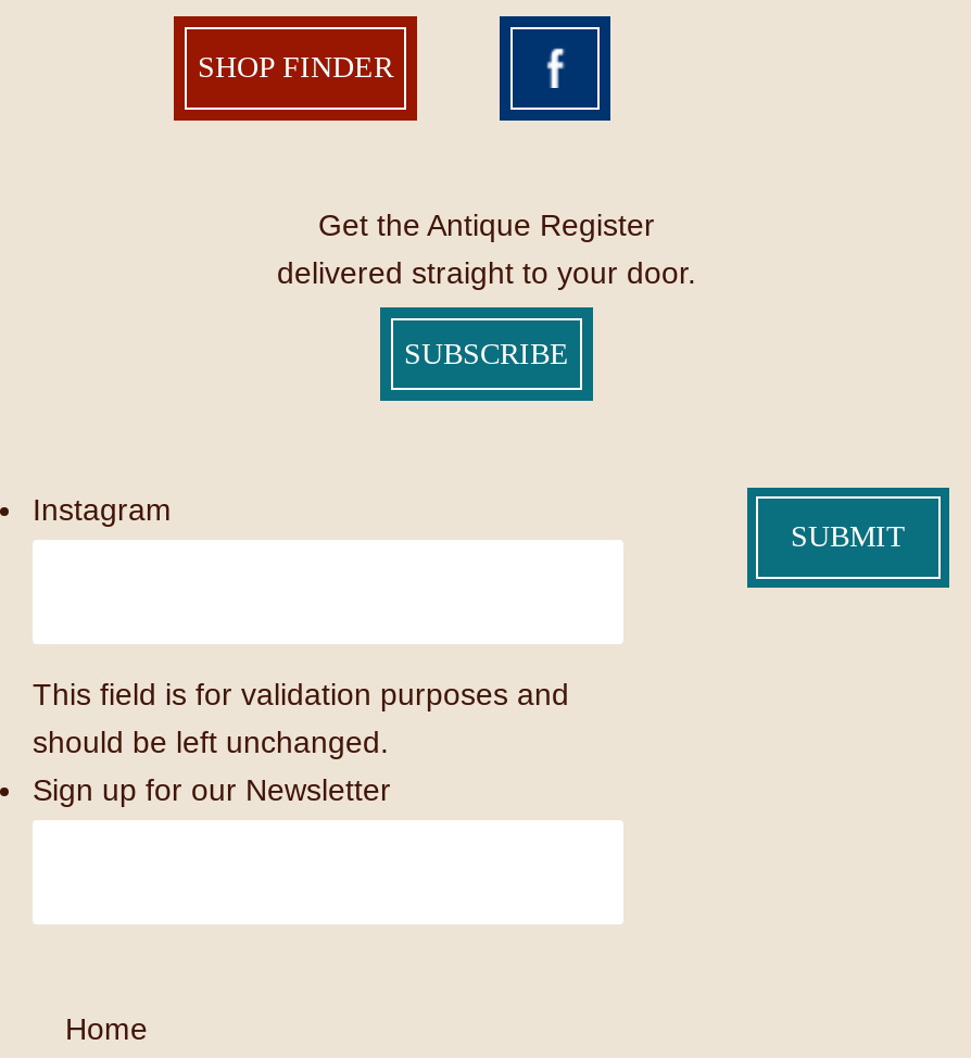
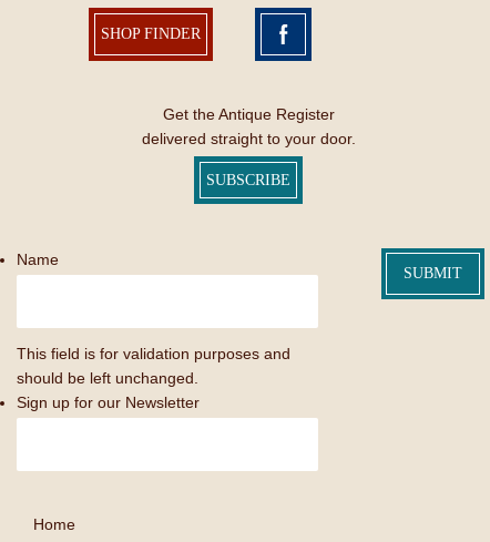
- Instagram
+ Name
